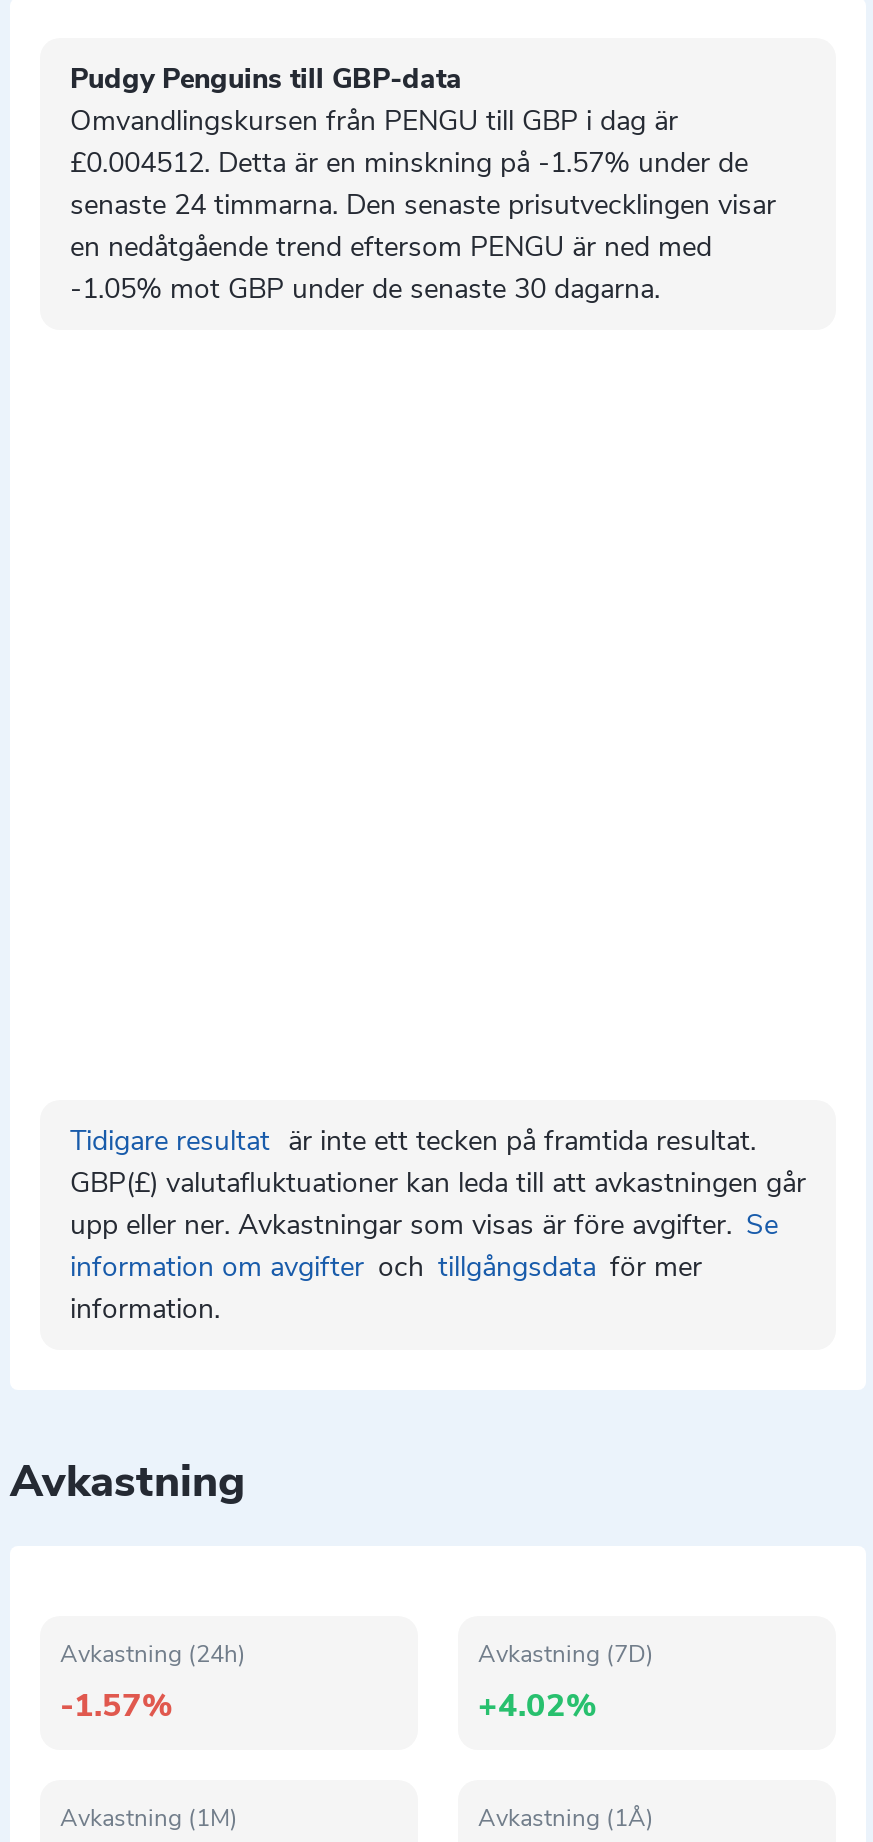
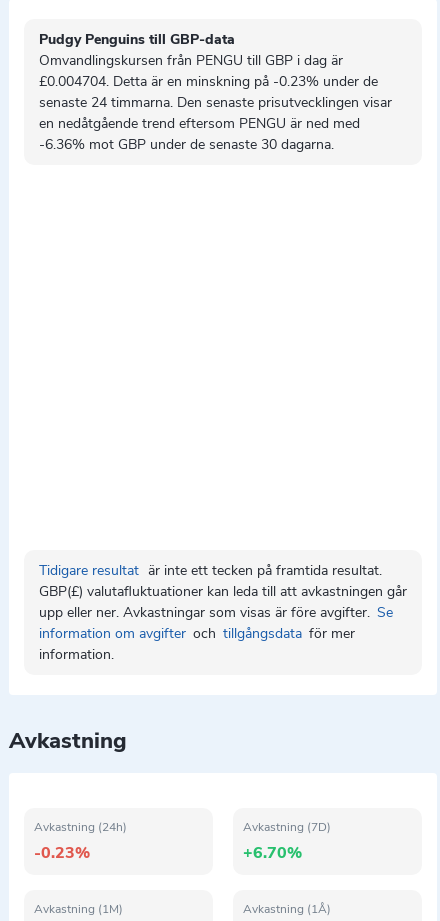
- £0.004512. Detta är en minskning på -1.57% under de
+ £0.004704. Detta är en minskning på -0.23% under de

- -1.05% mot GBP under de senaste 30 dagarna.
+ -6.36% mot GBP under de senaste 30 dagarna.

- -1.57%
+ -0.23%

- +4.02%
+ +6.70%
